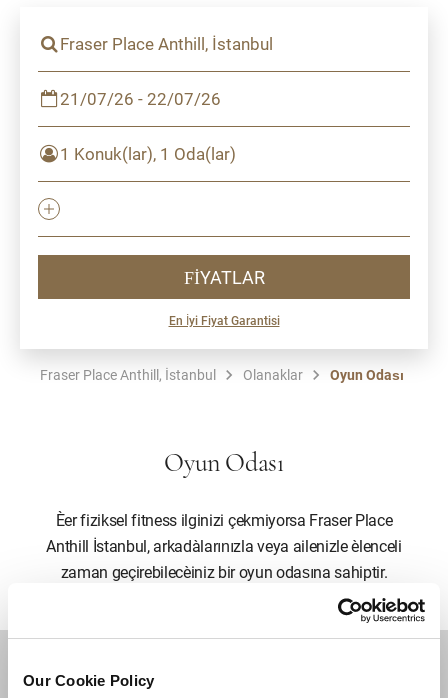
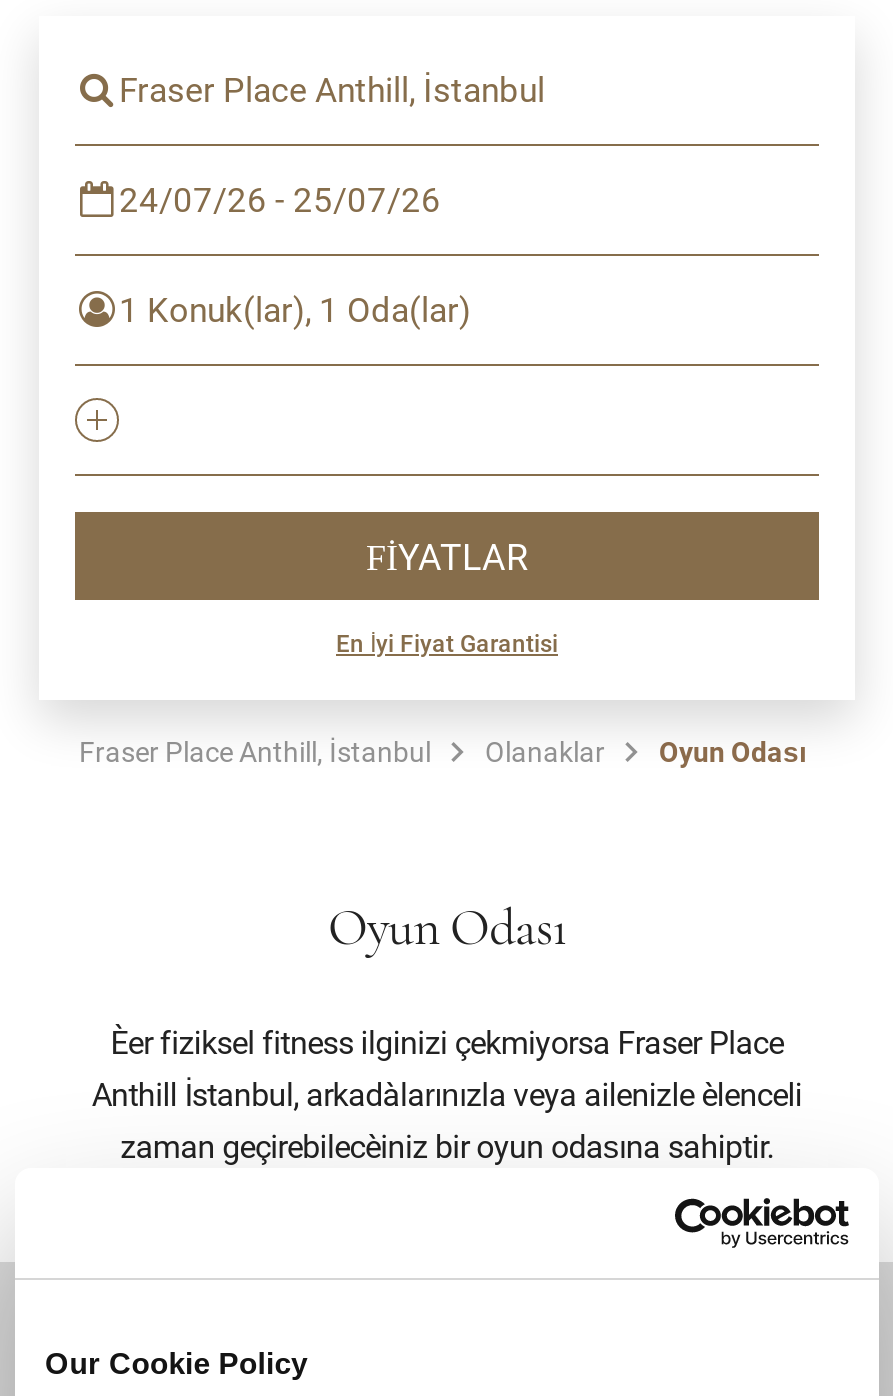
- 21/07/26 - 22/07/26
+ 24/07/26 - 25/07/26
